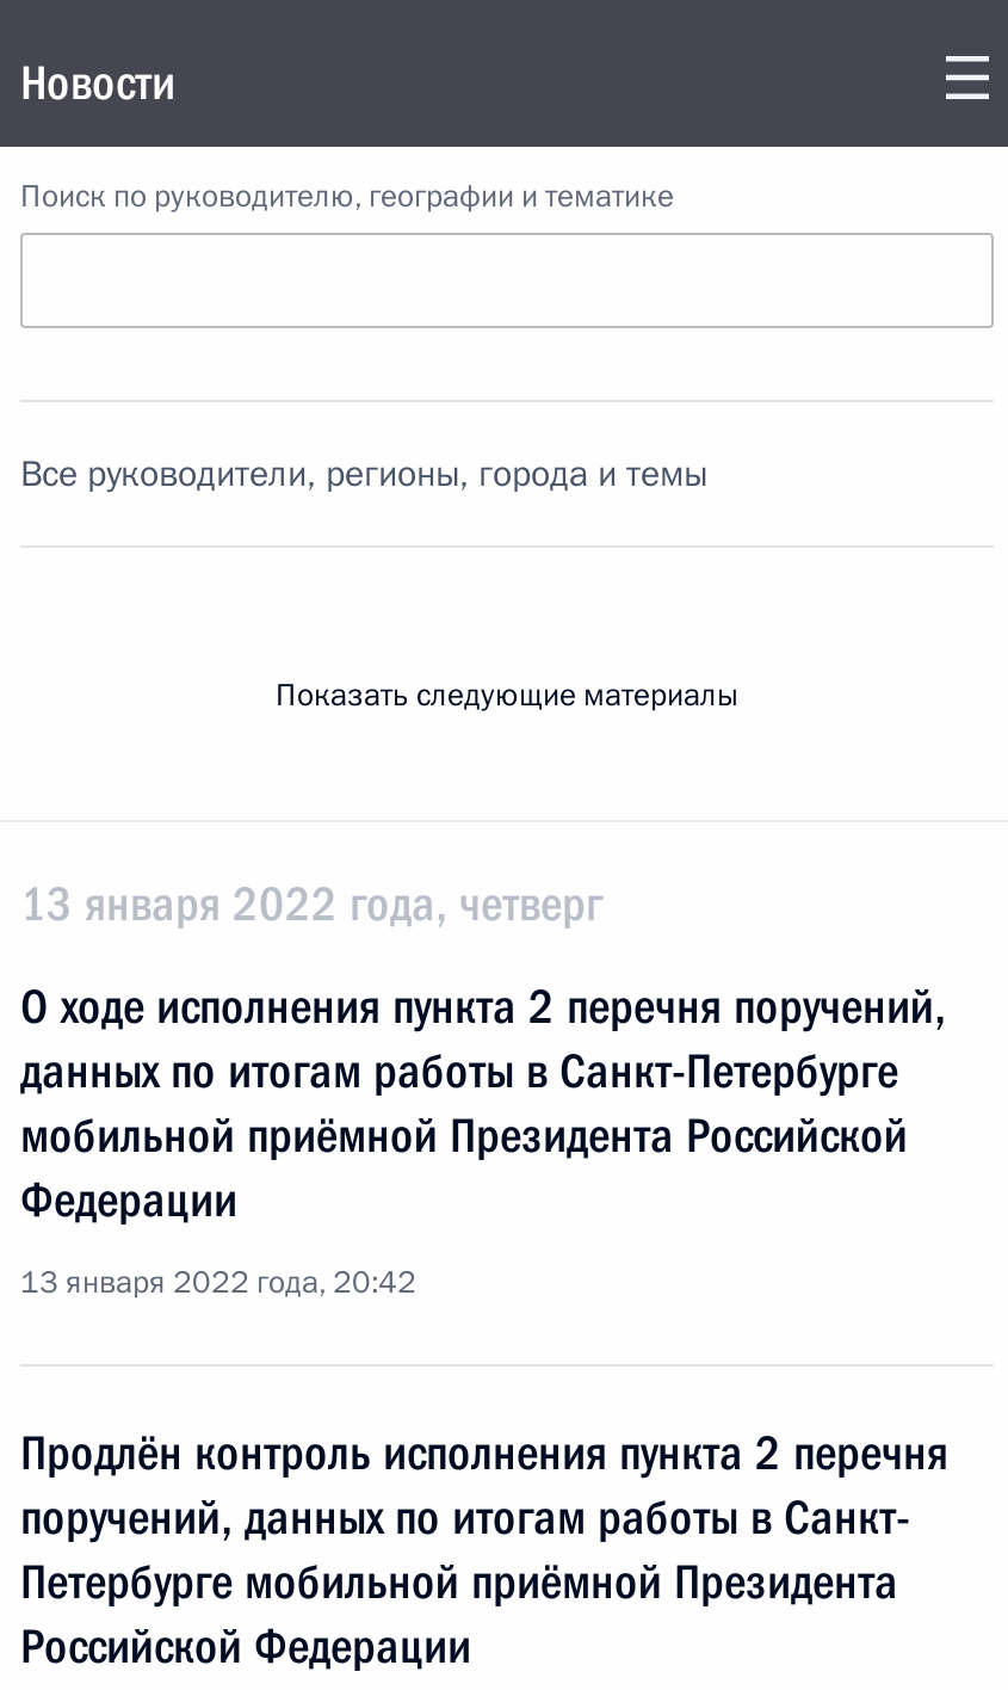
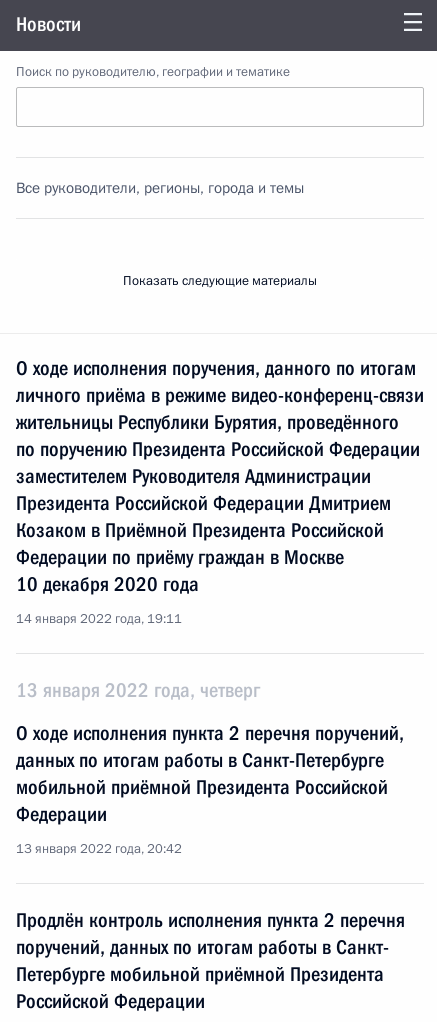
+ О ходе исполнения поручения, данного по итогам
+ личного приёма в режиме видео-конференц-связи
+ жительницы Республики Бурятия, проведённого
+ по поручению Президента Российской Федерации
+ заместителем Руководителя Администрации
+ Президента Российской Федерации Дмитрием
+ Козаком в Приёмной Президента Российской
+ Федерации по приёму граждан в Москве
+ 10 декабря 2020 года
+ 14 января 2022 года, 19:11
